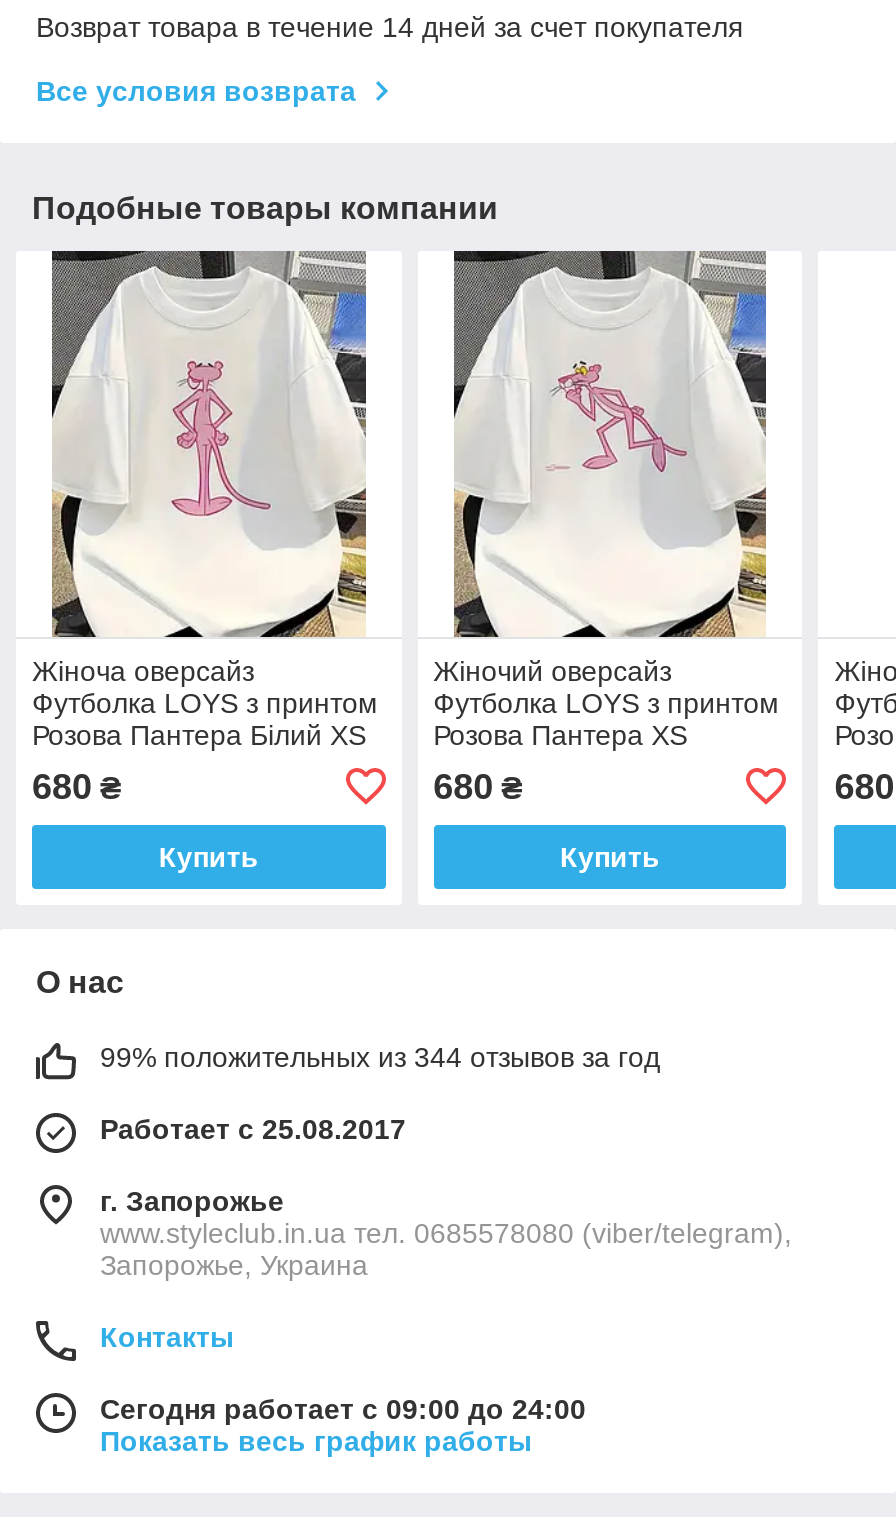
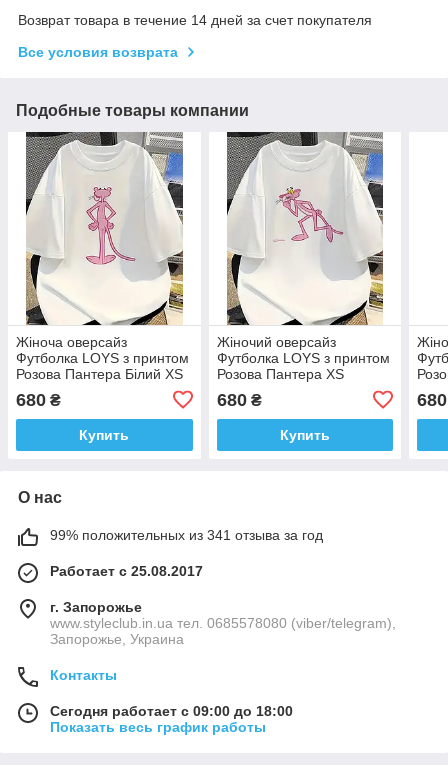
- 99% положительных из 344 отзывов за год
+ 99% положительных из 341 отзыва за год

- Сегодня работает с 09:00 до 24:00
+ Сегодня работает с 09:00 до 18:00
